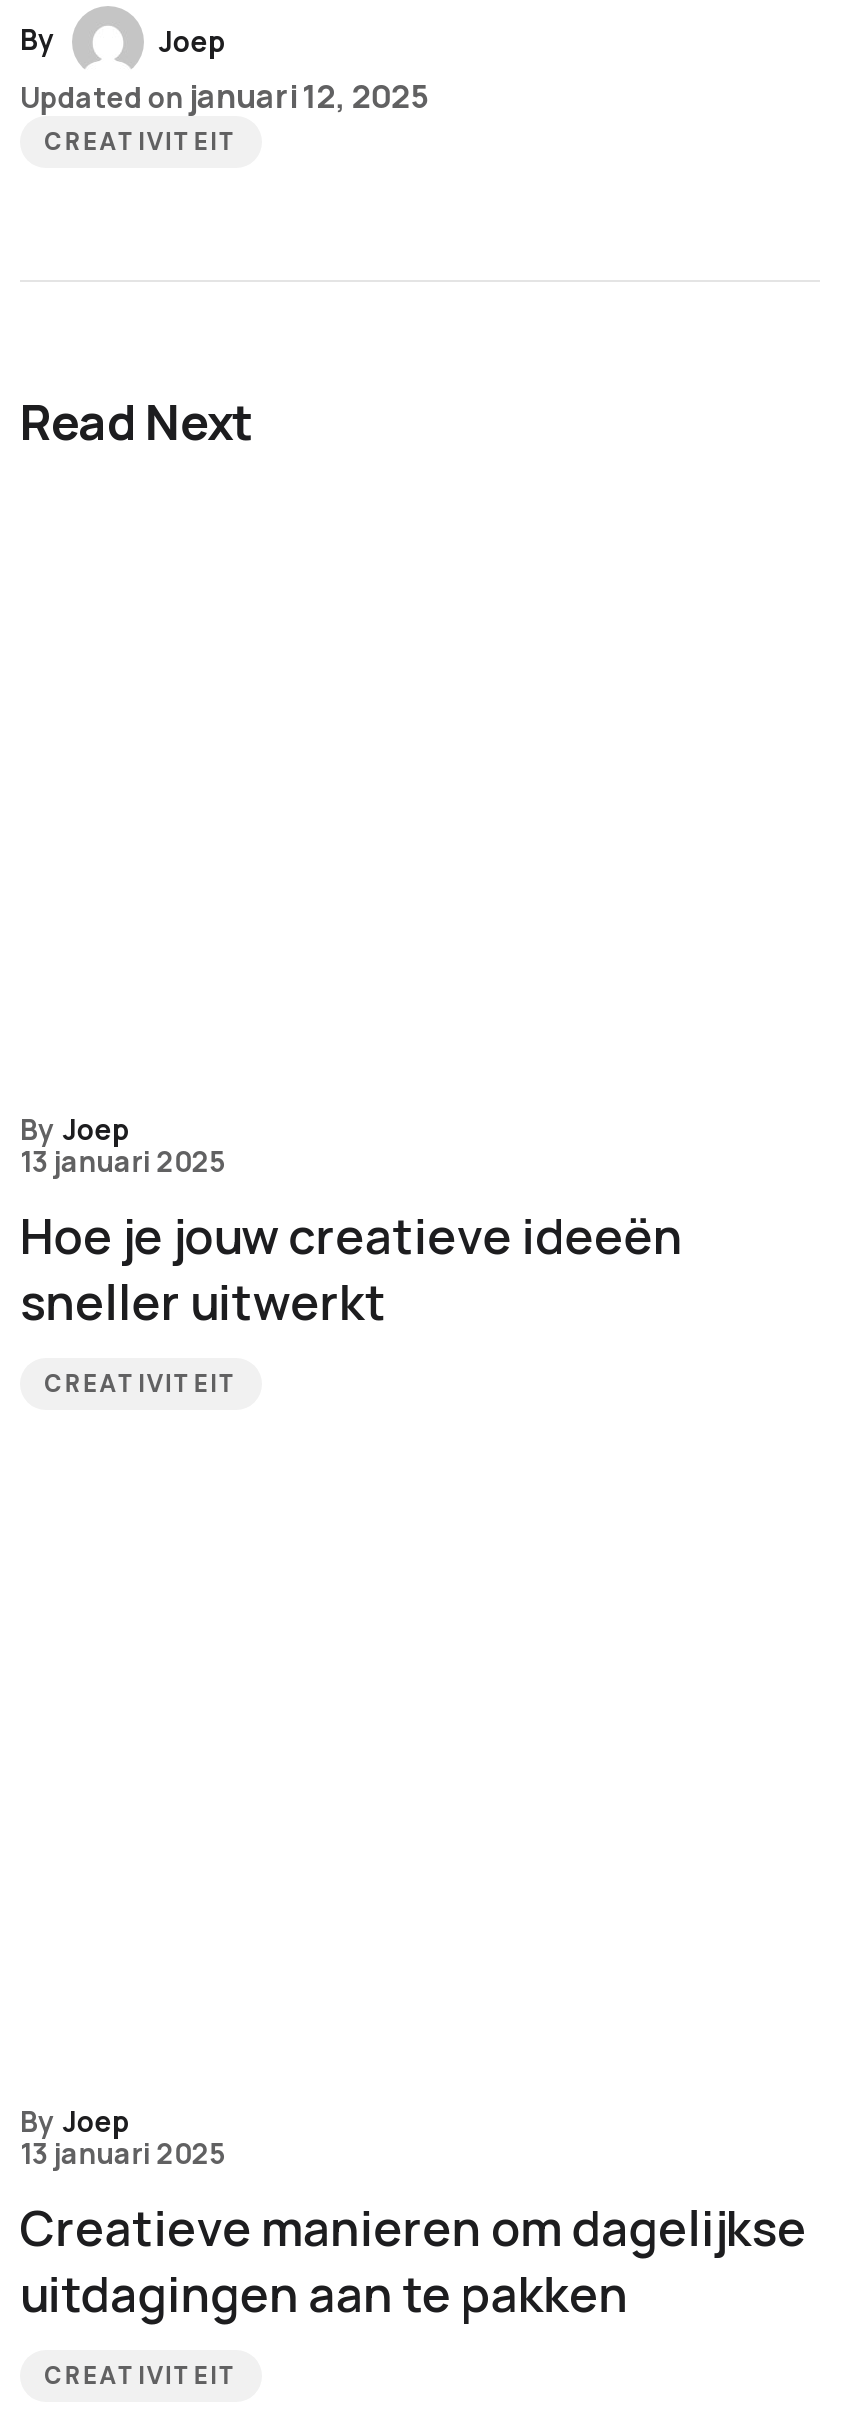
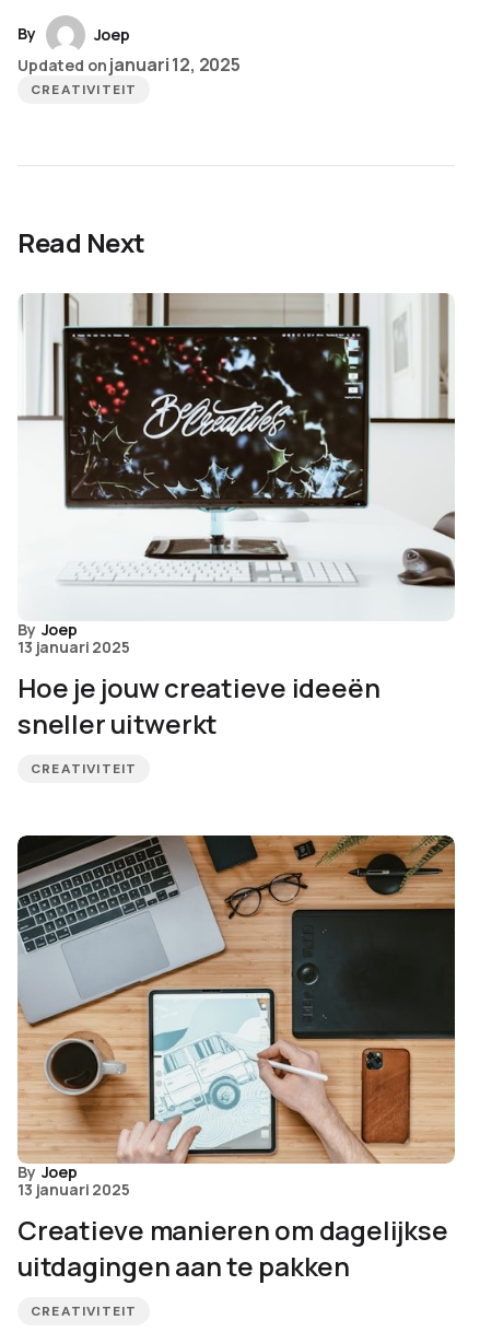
+ [image]

+ [image]
